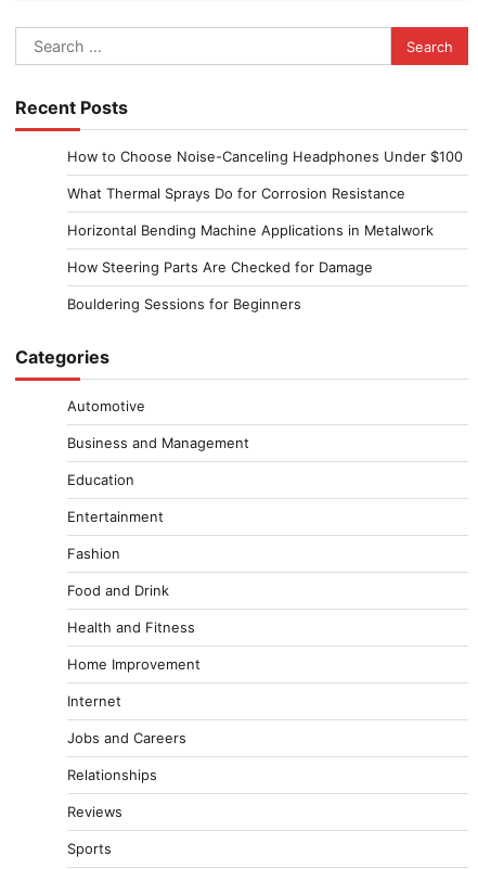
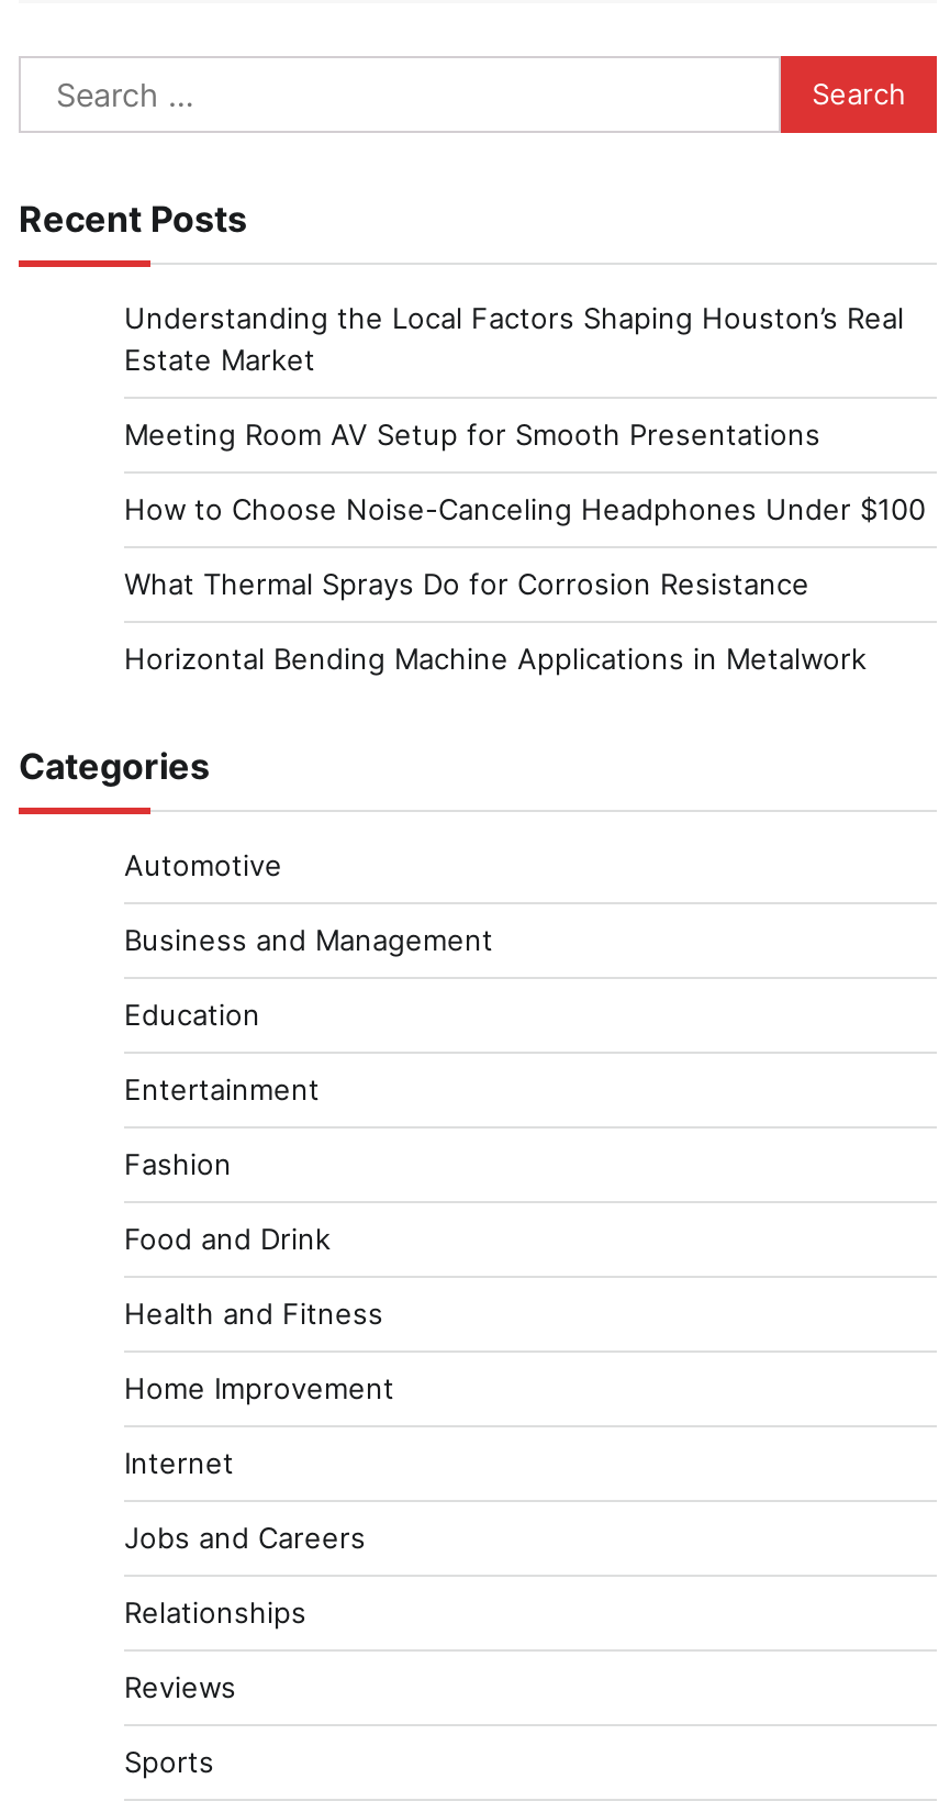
+ Understanding the Local Factors Shaping Houston’s Real
+ Estate Market
+ Meeting Room AV Setup for Smooth Presentations

moved down: How to Choose Noise-Canceling Headphones Under $100 | What Thermal Sprays Do for Corrosion Resistance | Horizontal Bending Machine Applications in Metalwork

- How Steering Parts Are Checked for Damage
- Bouldering Sessions for Beginners
